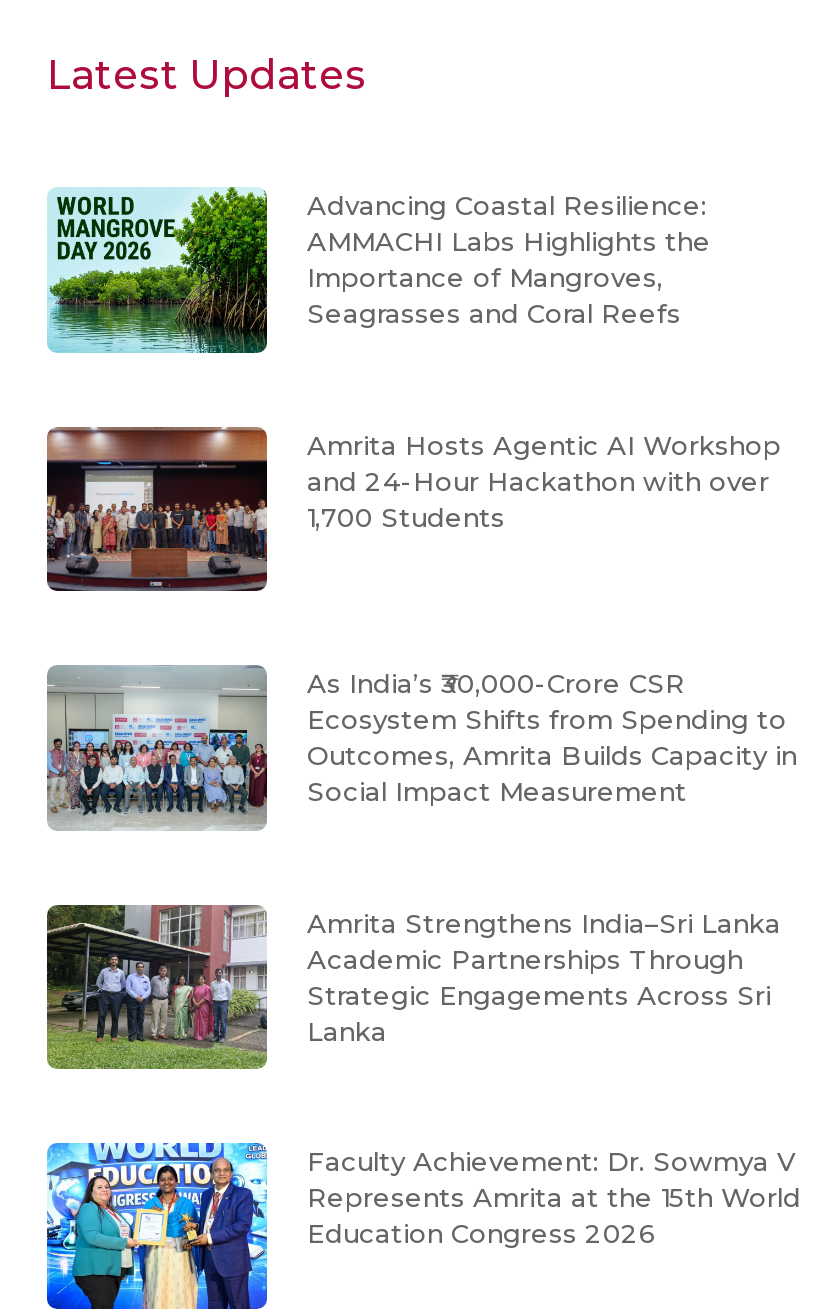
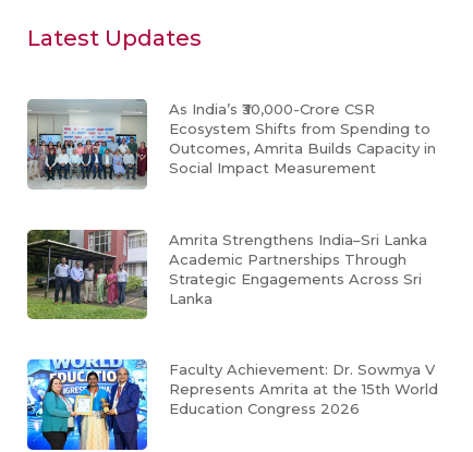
- [image]
- Advancing Coastal Resilience:
- AMMACHI Labs Highlights the
- Importance of Mangroves,
- Seagrasses and Coral Reefs

- [image]
- Amrita Hosts Agentic AI Workshop
- and 24-Hour Hackathon with over
- 1,700 Students
